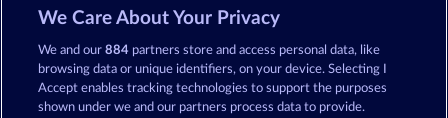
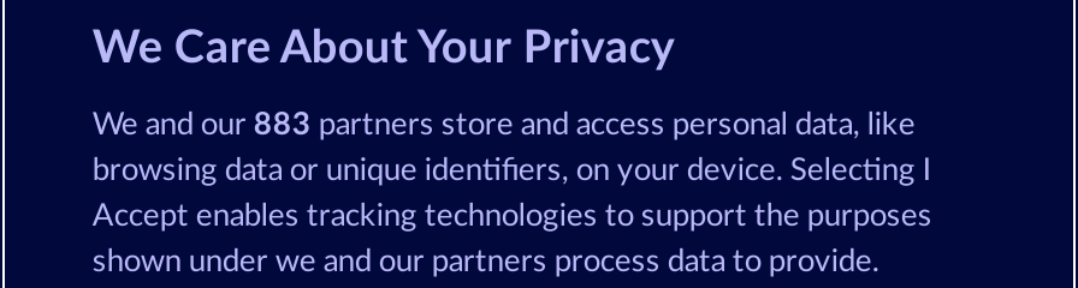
- We and our 884 partners store and access personal data, like
+ We and our 883 partners store and access personal data, like
